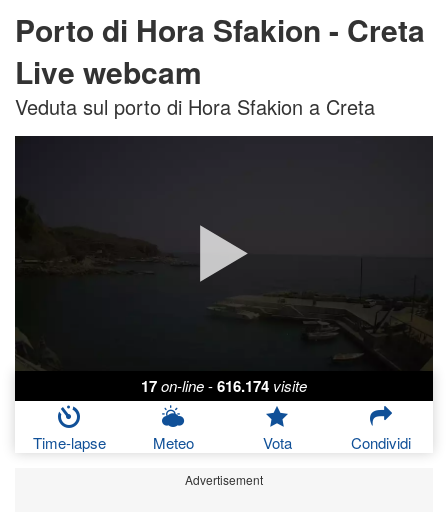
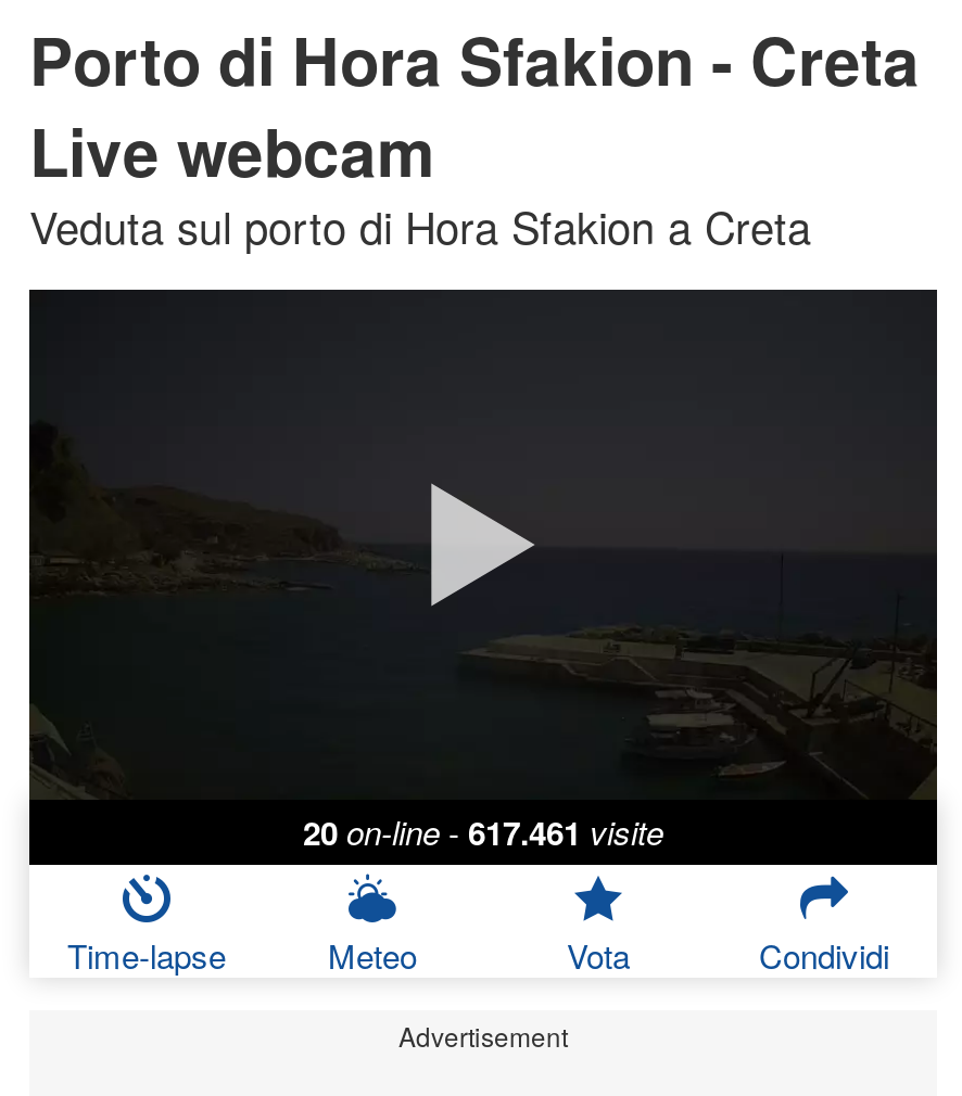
- 17 on-line - 616.174 visite
+ 20 on-line - 617.461 visite
